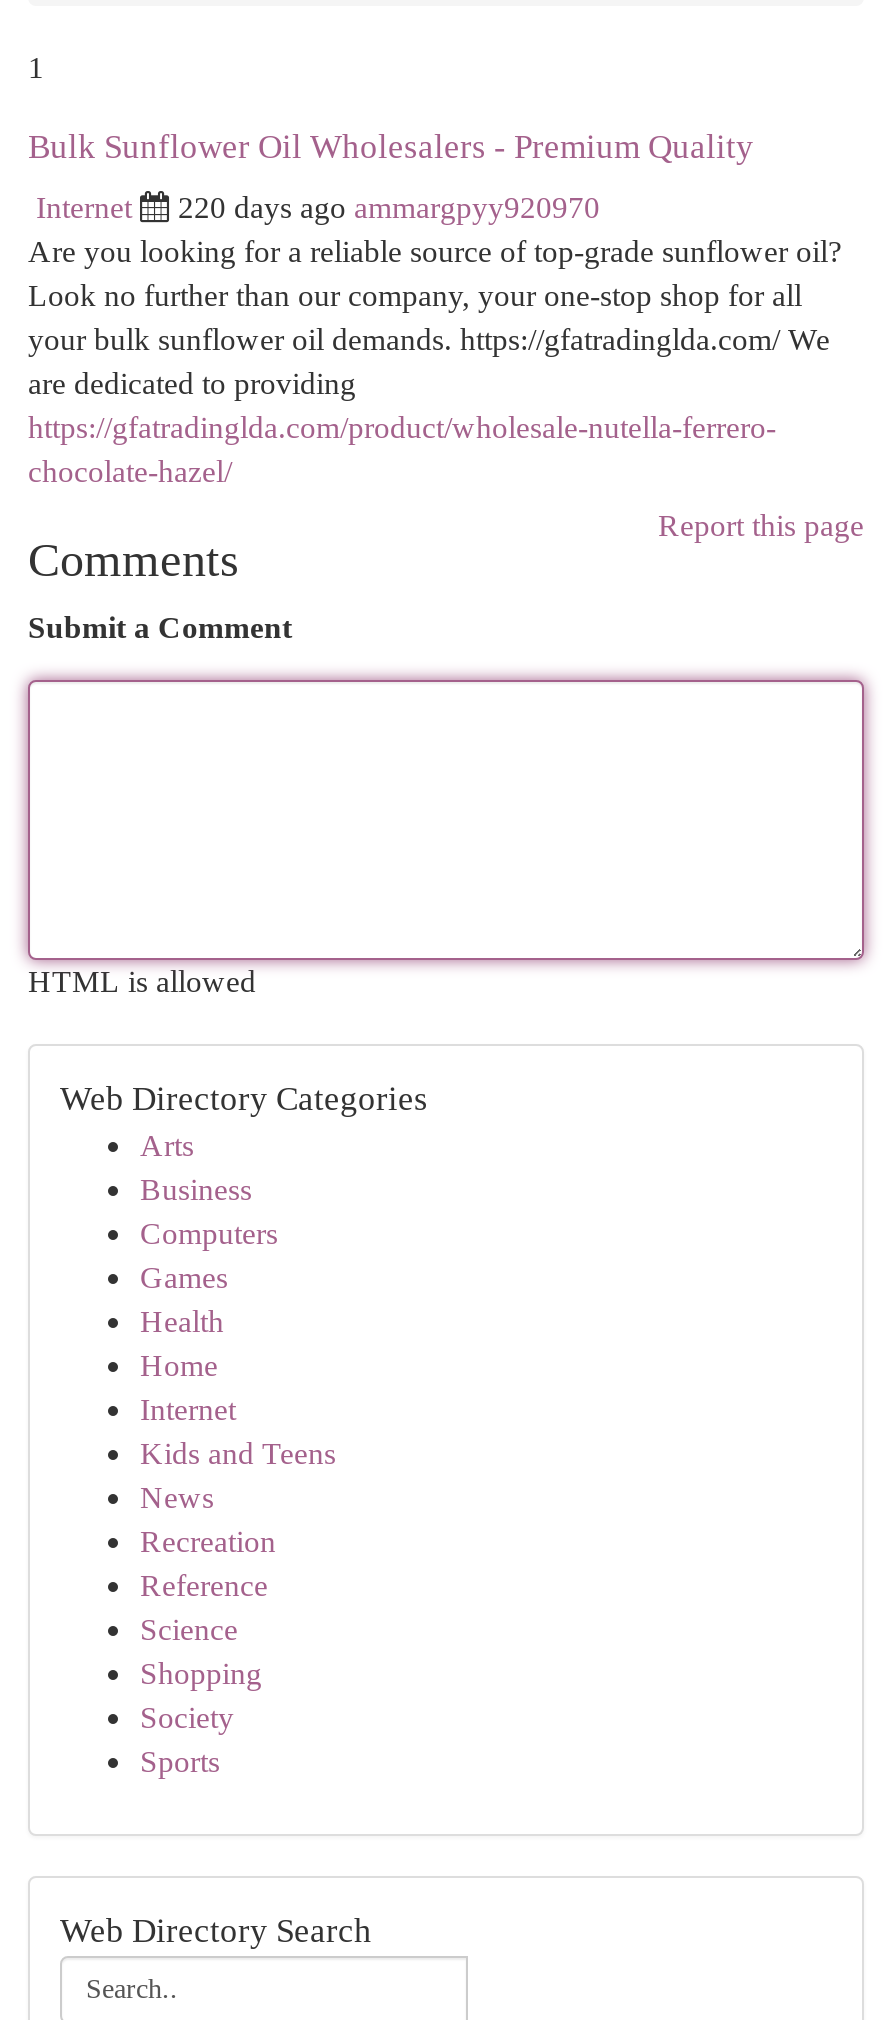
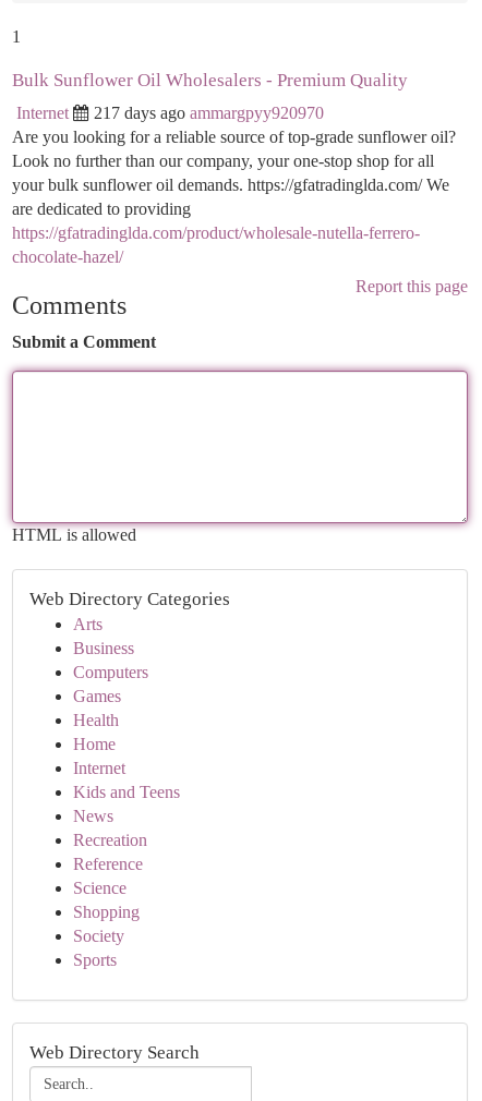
- 220 days ago ammargpyy920970
+ 217 days ago ammargpyy920970
